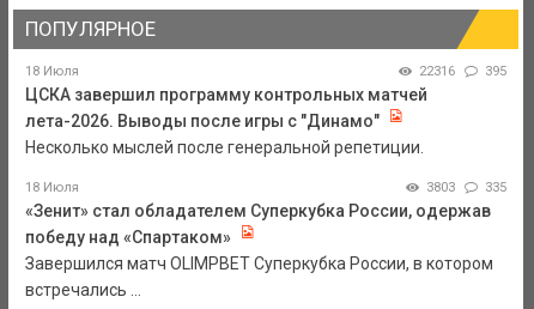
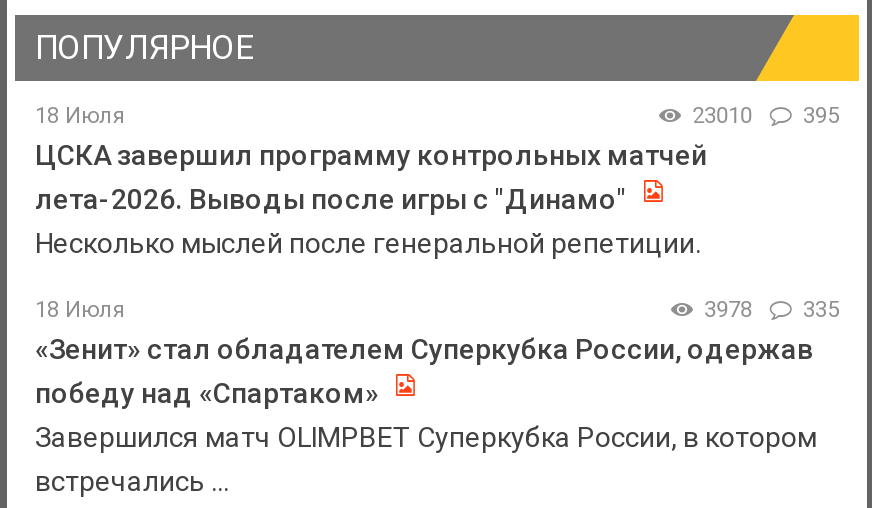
- 22316 395
+ 23010 395

- 3803 335
+ 3978 335
